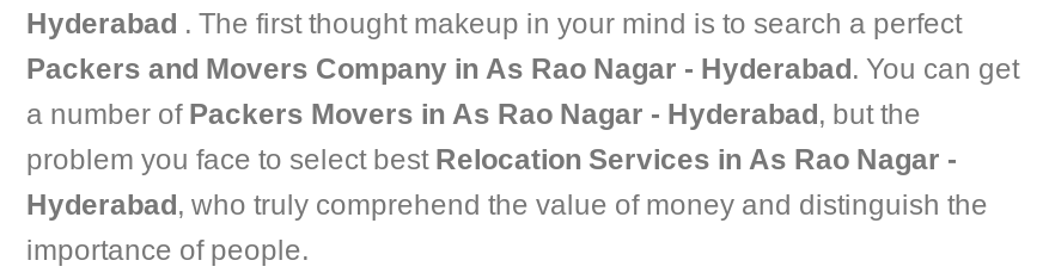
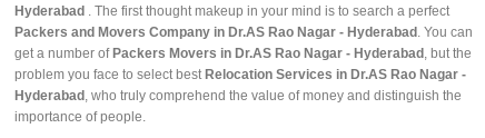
- Packers and Movers Company in As Rao Nagar - Hyderabad. You can get
- a number of Packers Movers in As Rao Nagar - Hyderabad, but the
- problem you face to select best Relocation Services in As Rao Nagar -
+ Packers and Movers Company in Dr.AS Rao Nagar - Hyderabad. You can
+ get a number of Packers Movers in Dr.AS Rao Nagar - Hyderabad, but the
+ problem you face to select best Relocation Services in Dr.AS Rao Nagar -
